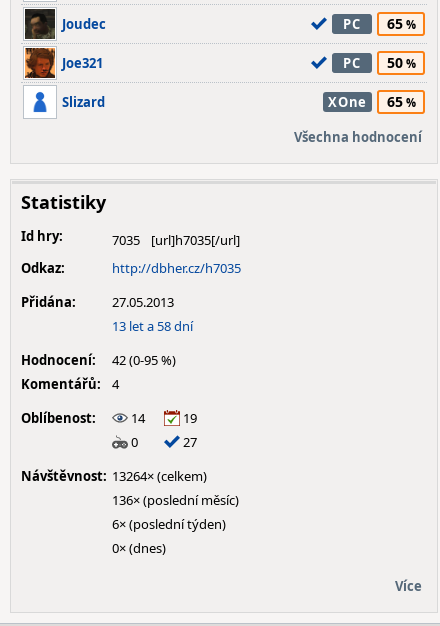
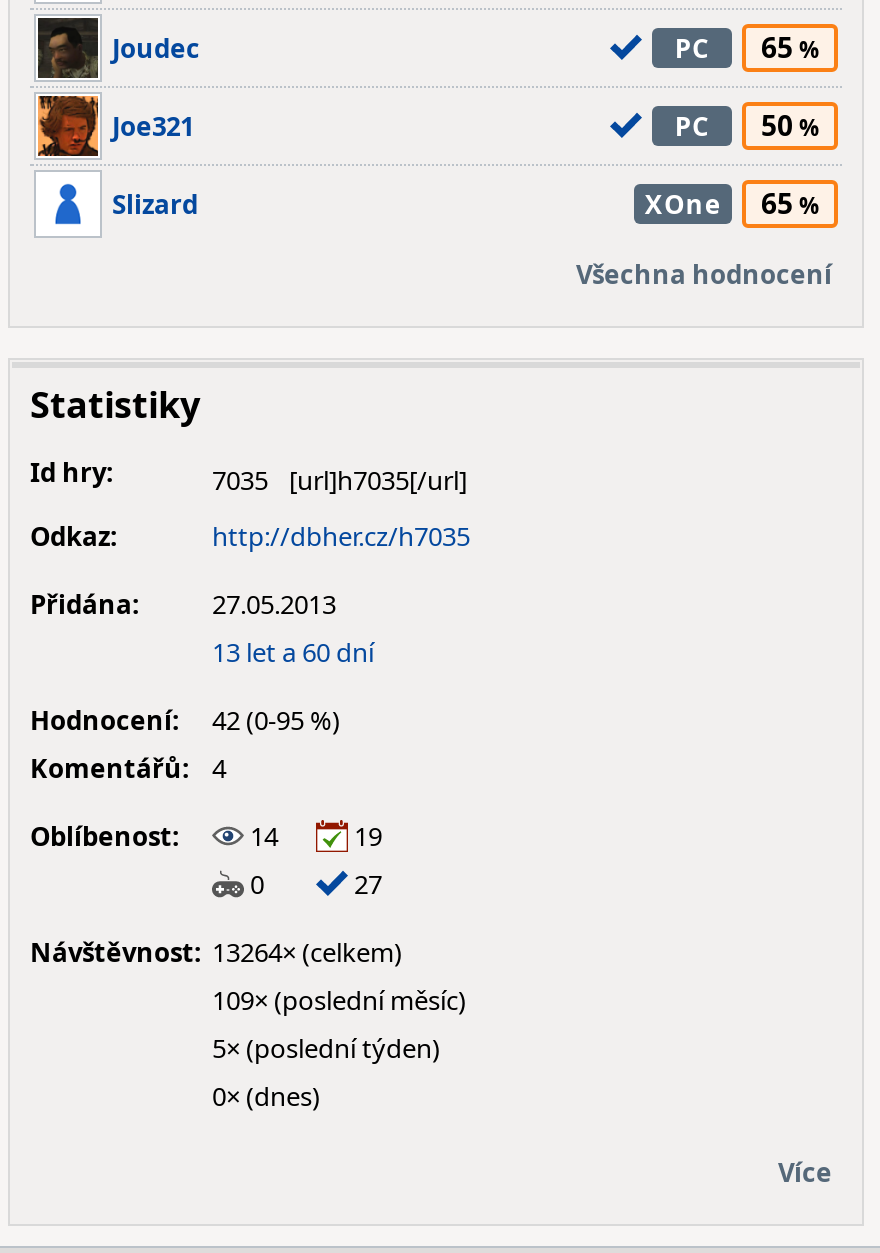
- 13 let a 58 dní
+ 13 let a 60 dní

- 136× (poslední měsíc)
+ 109× (poslední měsíc)

- 6× (poslední týden)
+ 5× (poslední týden)
